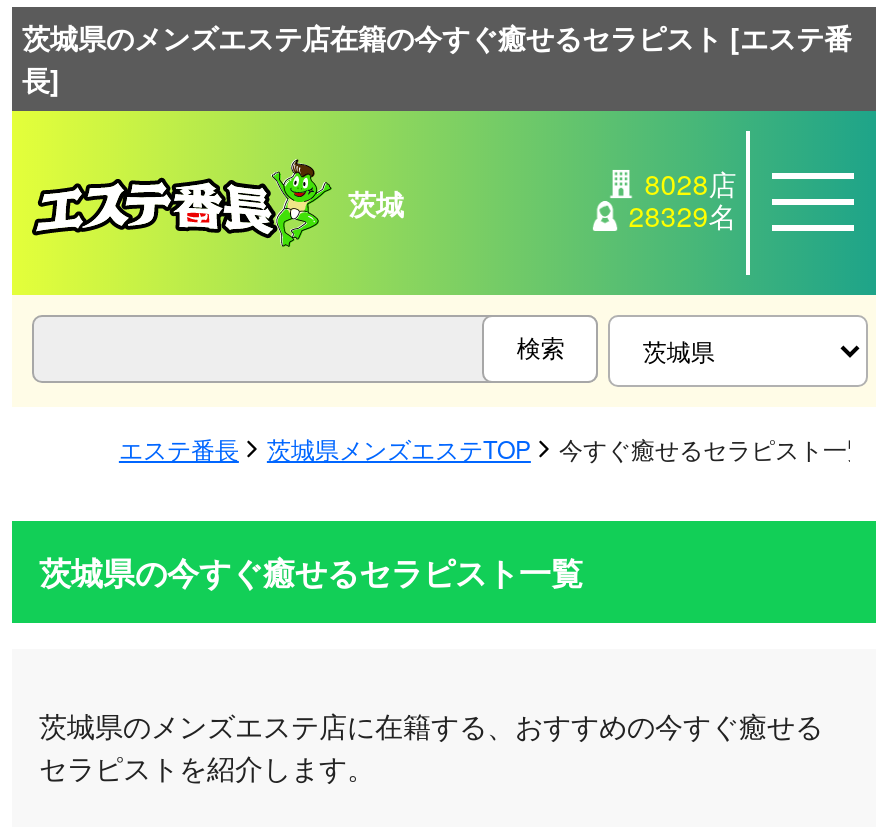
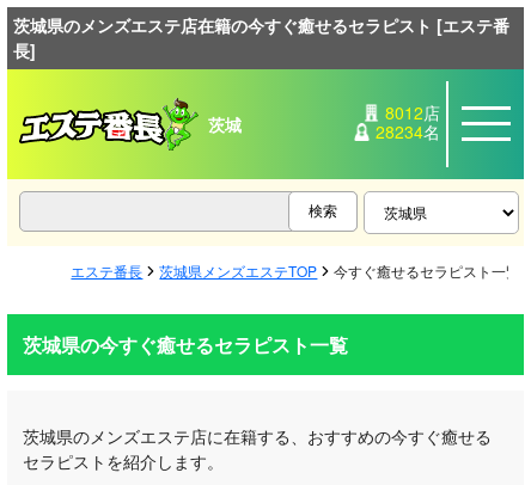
- 8028店
+ 8012店

- 28329名
+ 28234名
